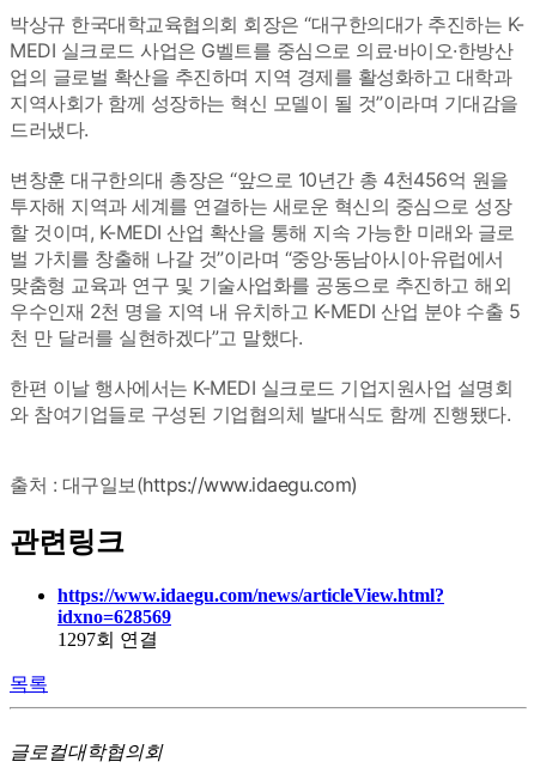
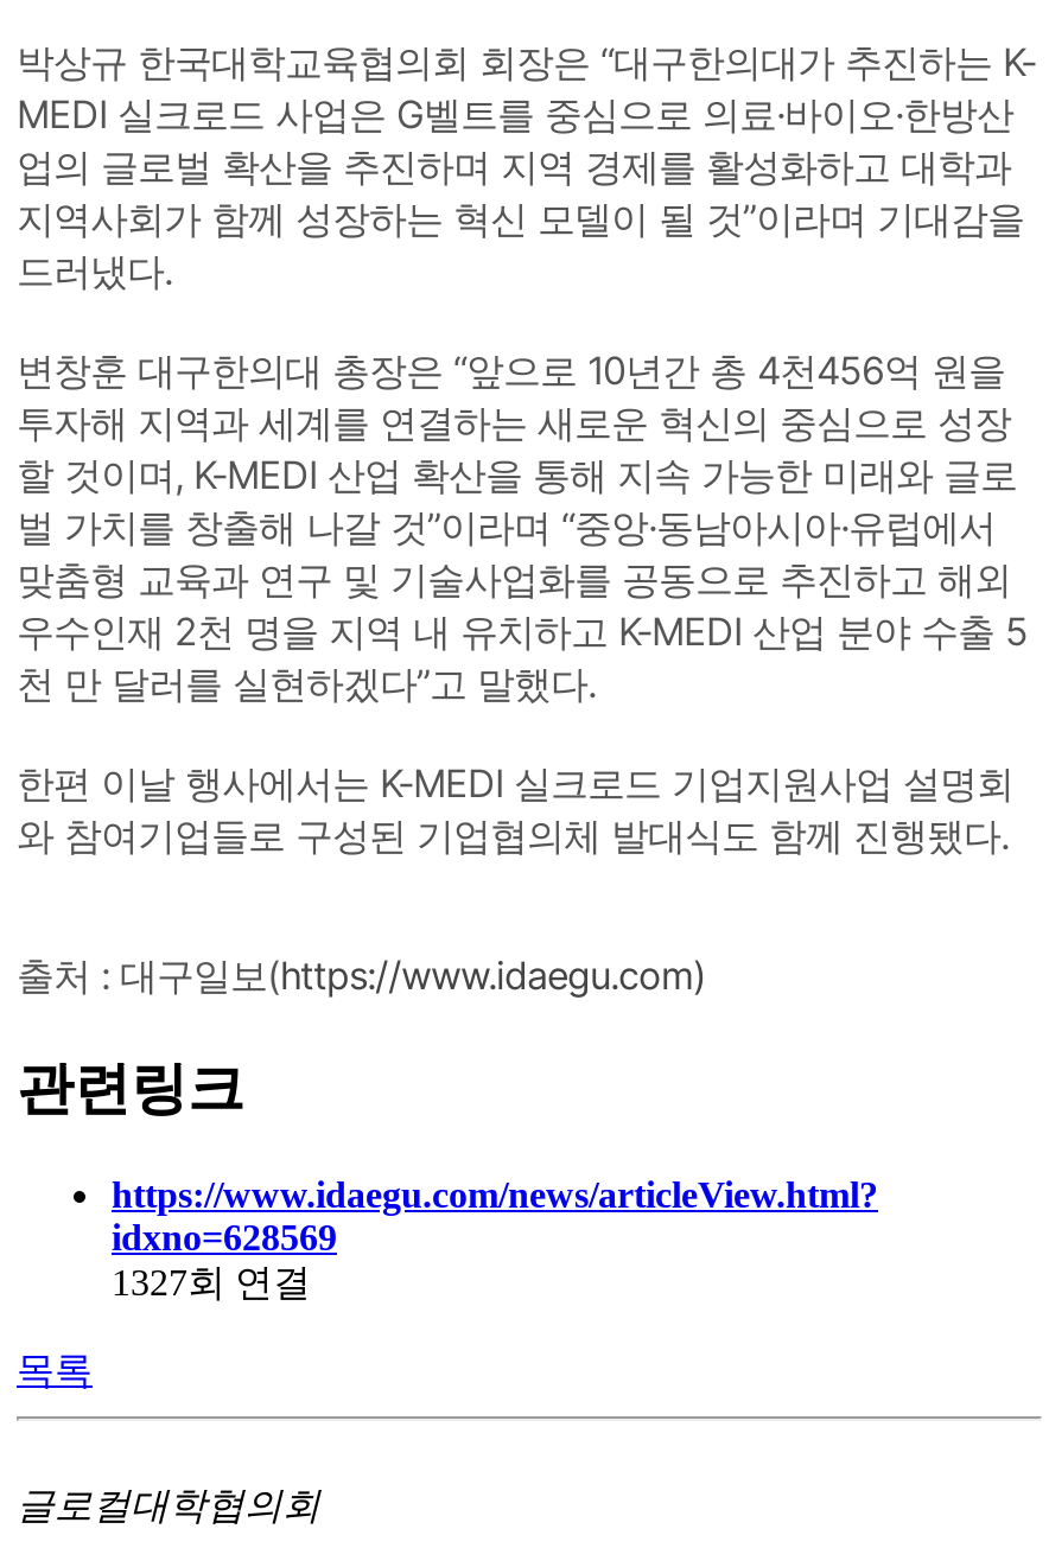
- 1297회 연결
+ 1327회 연결
